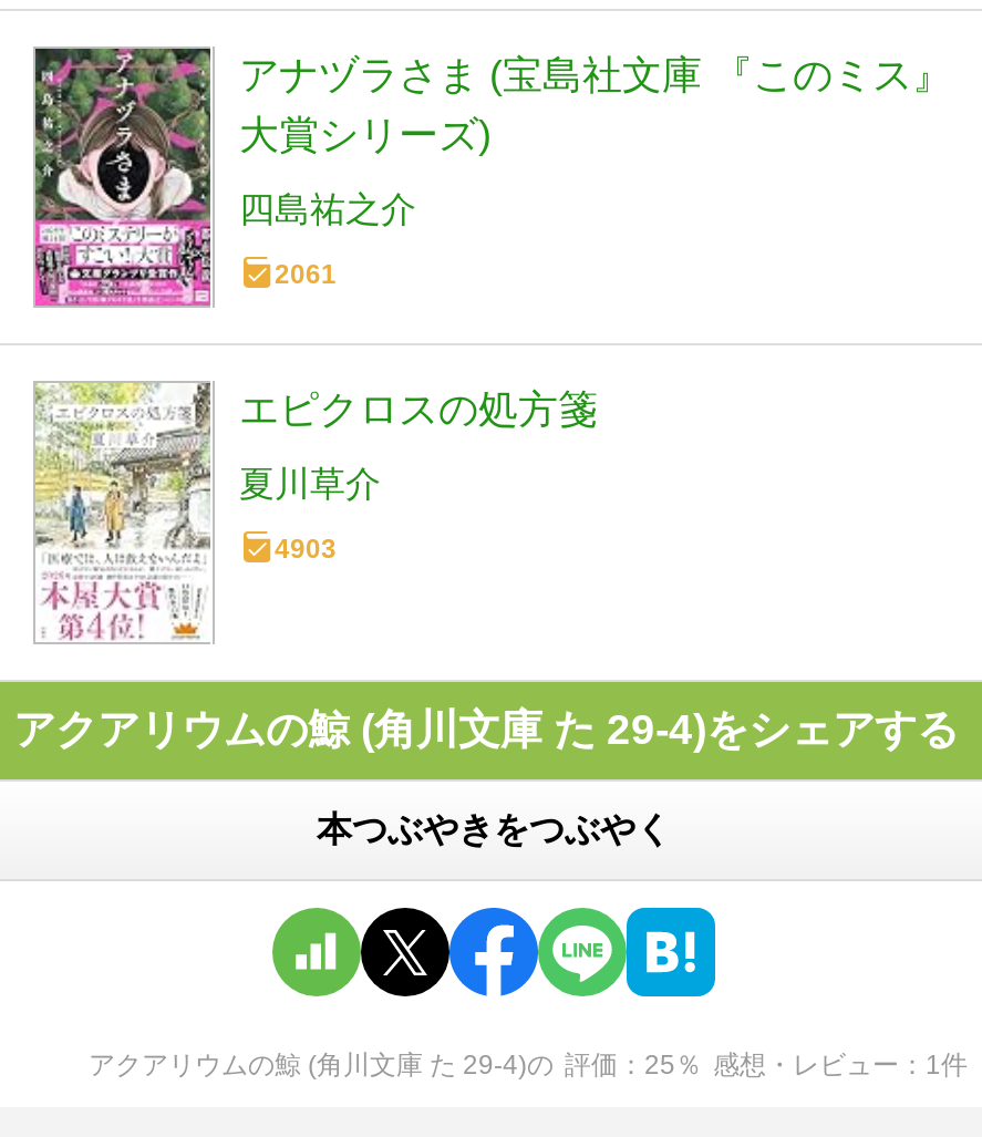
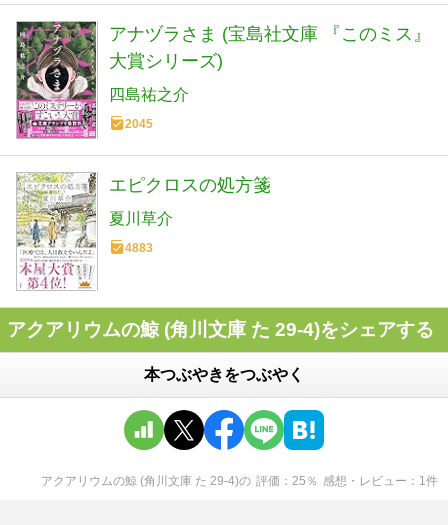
- 2061
+ 2045

- 4903
+ 4883
